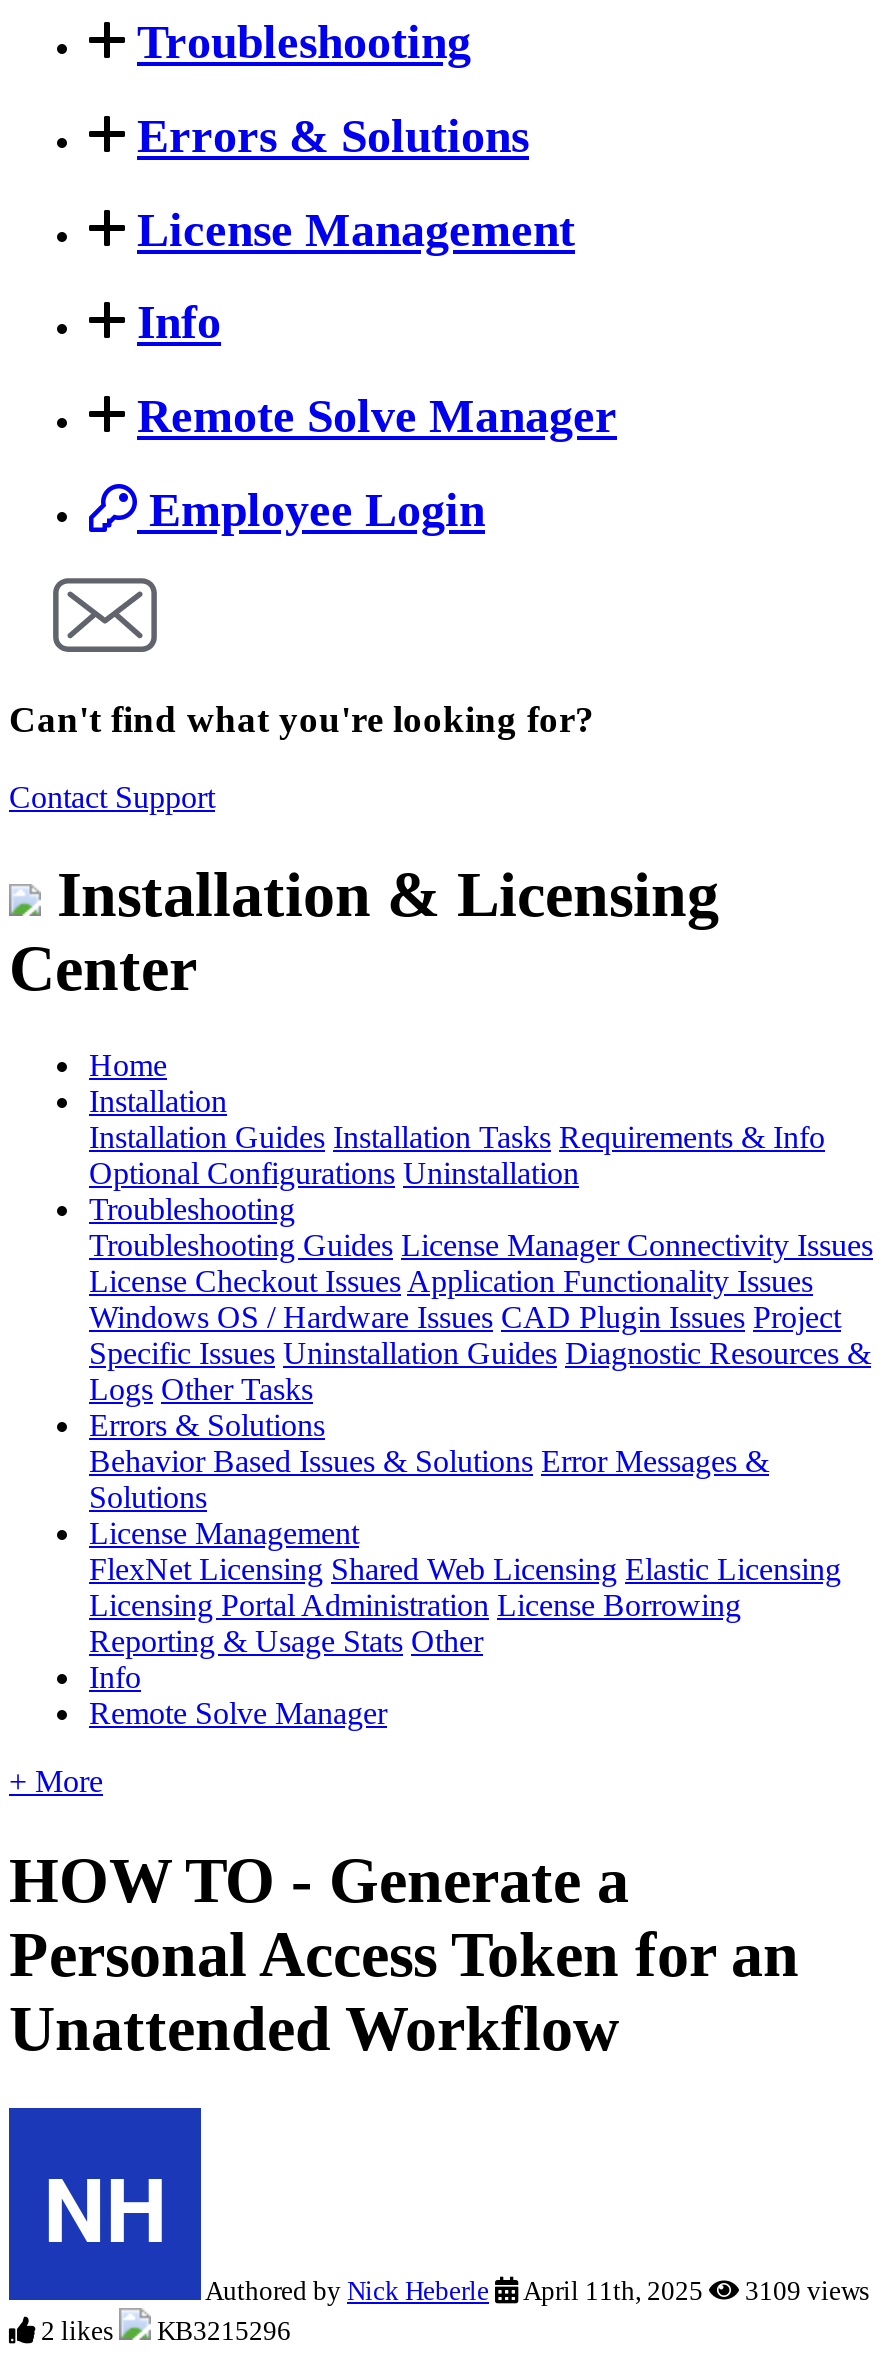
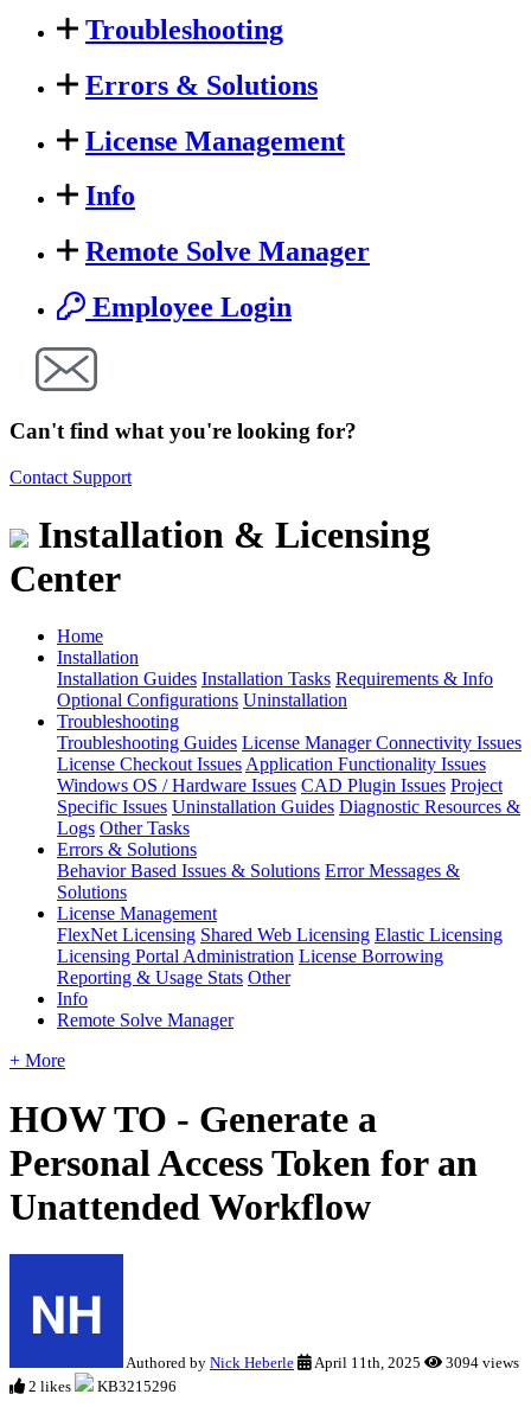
- Authored by Nick Heberle April 11th, 2025 3109 views
+ Authored by Nick Heberle April 11th, 2025 3094 views
